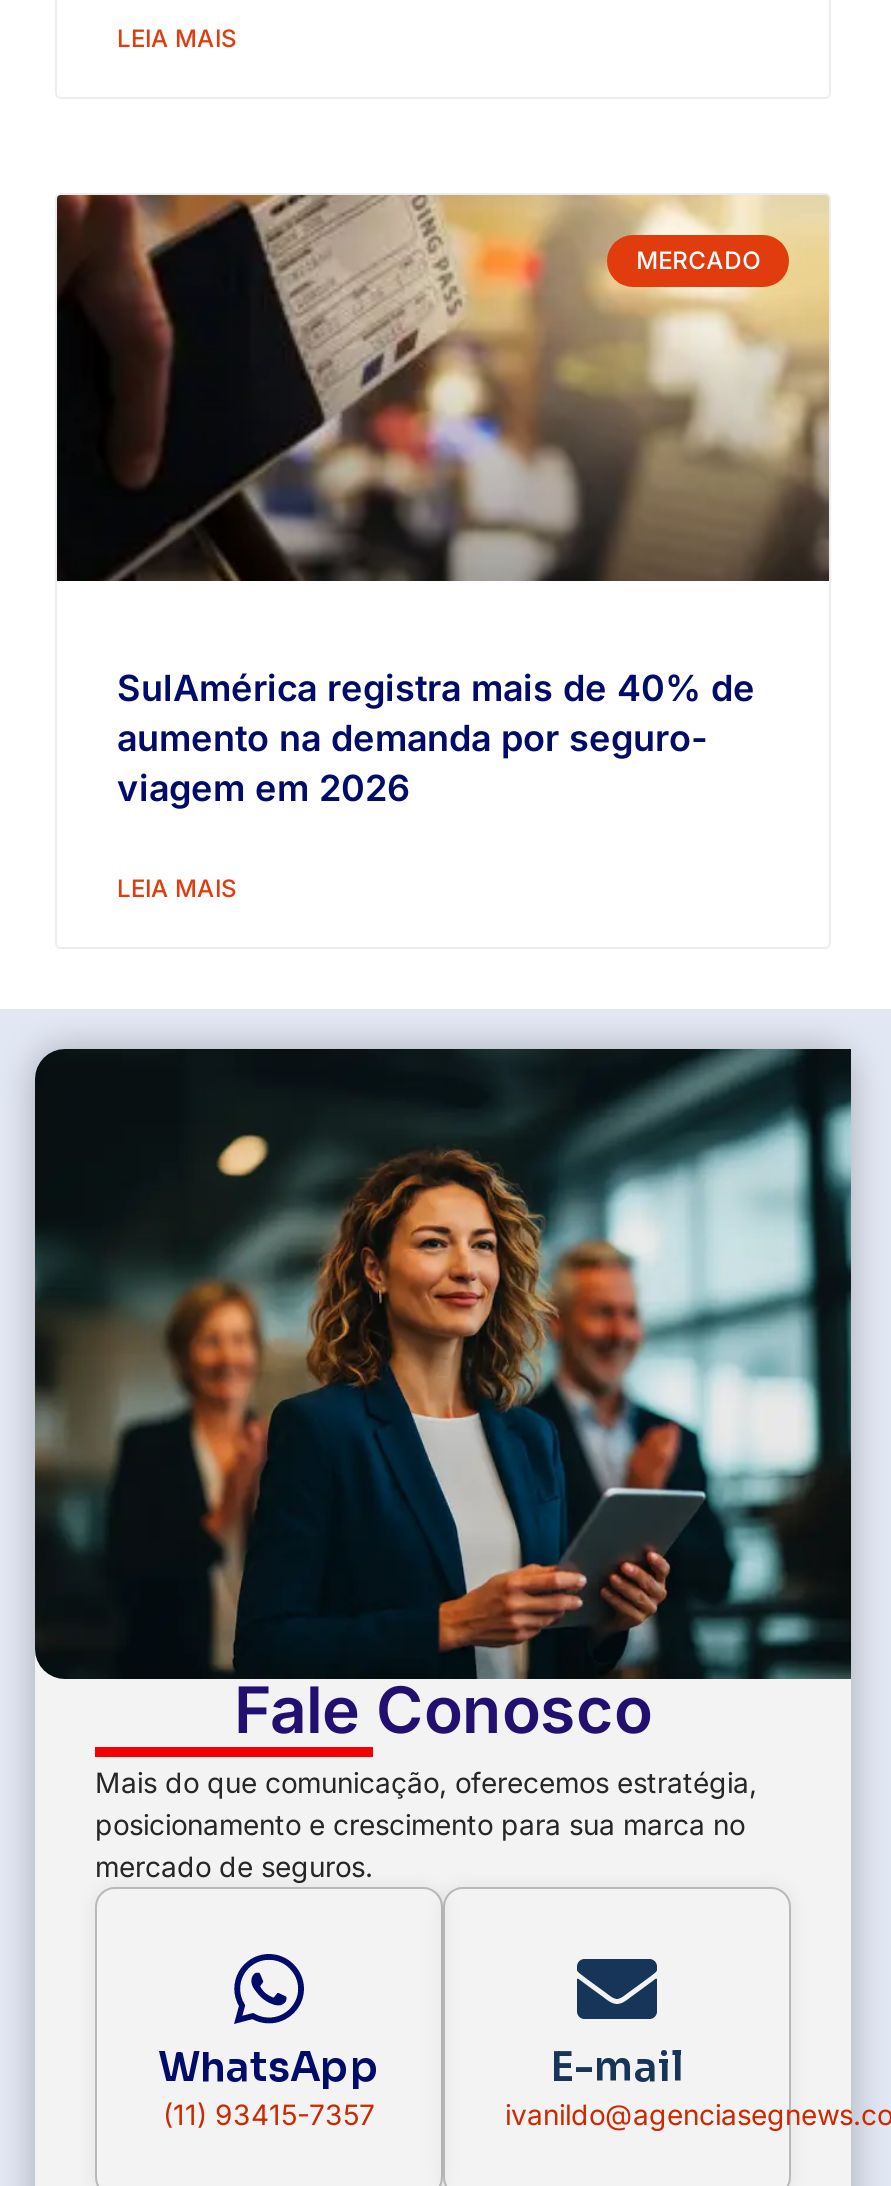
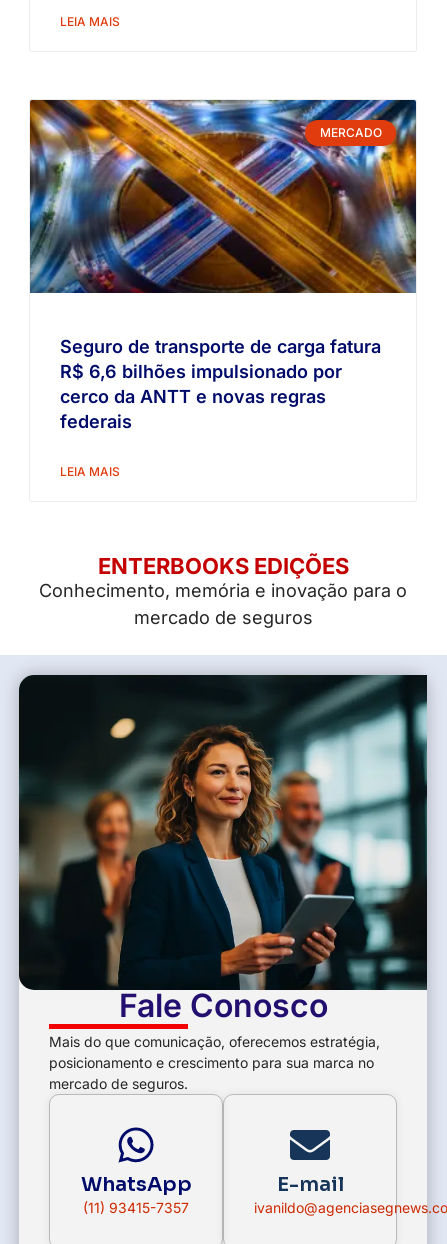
- [image]
+ [image]

- SulAmérica registra mais de 40% de
- aumento na demanda por seguro-
- viagem em 2026
+ Seguro de transporte de carga fatura
+ R$ 6,6 bilhões impulsionado por
+ cerco da ANTT e novas regras
+ federais

+ ENTERBOOKS EDIÇÕES
+ Conhecimento, memória e inovação para o
+ mercado de seguros
